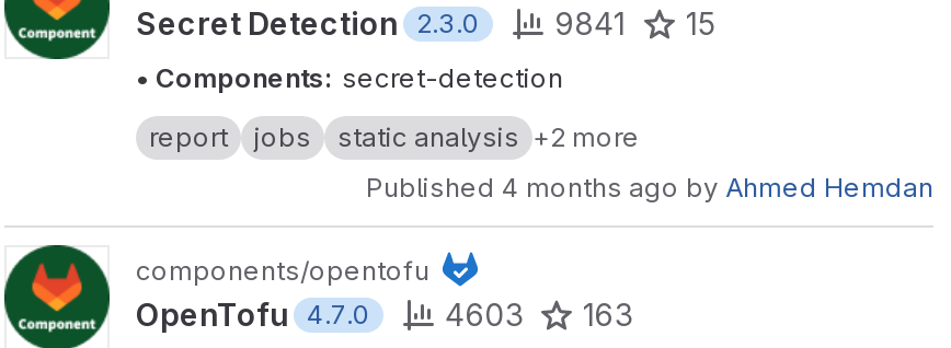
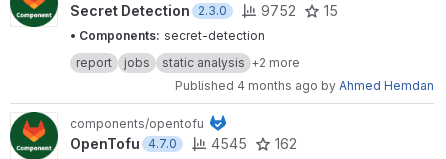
- Secret Detection 2.3.0 9841 15
+ Secret Detection 2.3.0 9752 15

- 4603
- 163
+ 4545
+ 162
